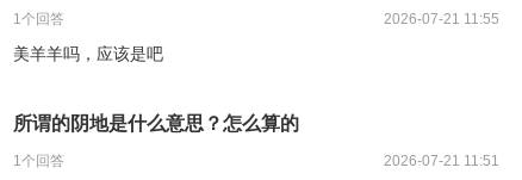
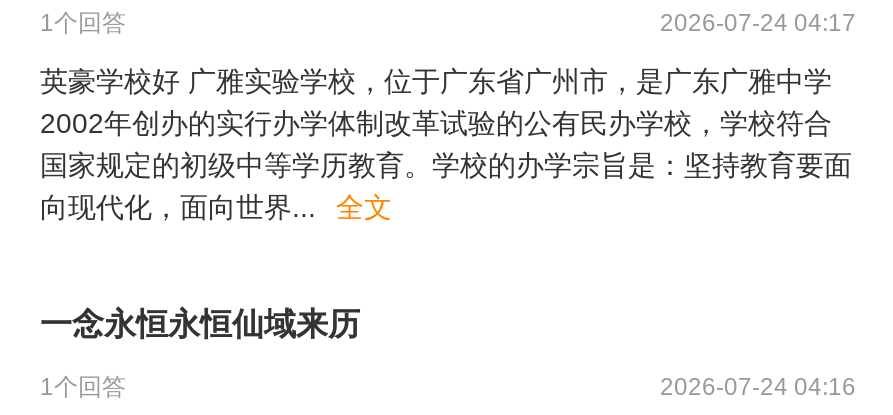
- 2026-07-21 11:55
+ 2026-07-24 04:17

- 美羊羊吗，应该是吧
+ 英豪学校好 广雅实验学校，位于广东省广州市，是广东广雅中学
+ 2002年创办的实行办学体制改革试验的公有民办学校，学校符合
+ 国家规定的初级中等学历教育。学校的办学宗旨是：坚持教育要面
+ 向现代化，面向世界...
+ 全文

- 所谓的阴地是什么意思？怎么算的
+ 一念永恒永恒仙域来历

- 2026-07-21 11:51
+ 2026-07-24 04:16
